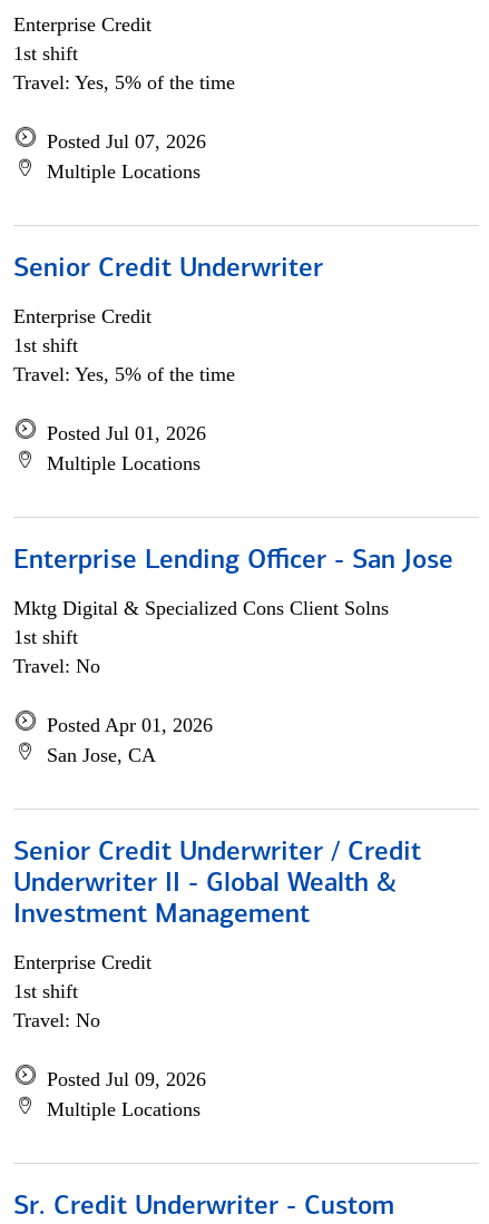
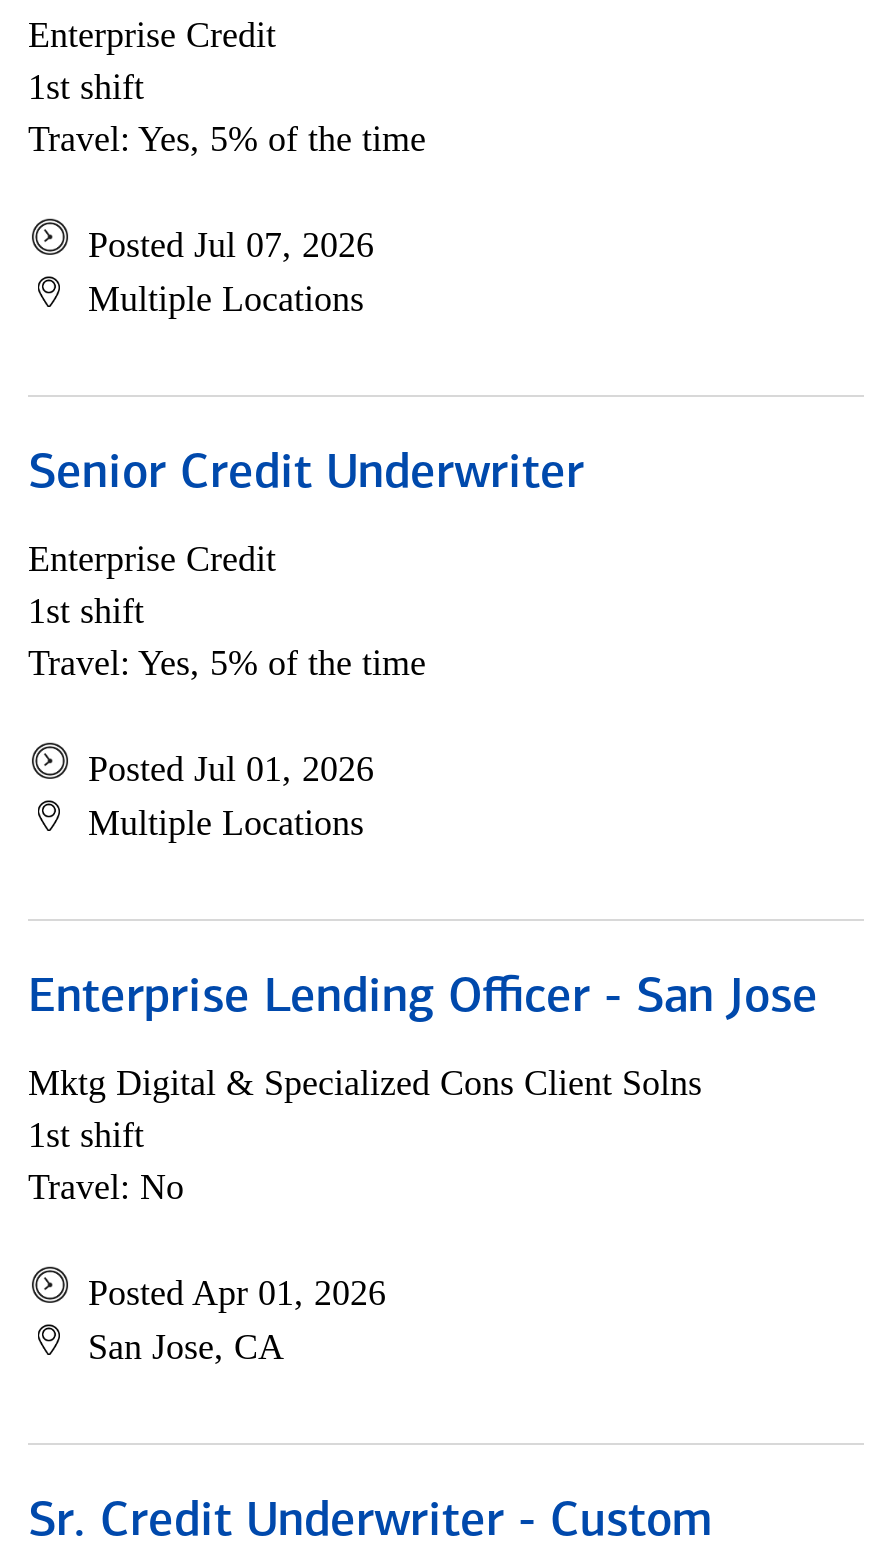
- Senior Credit Underwriter / Credit
- Underwriter II - Global Wealth &
- Investment Management
- Enterprise Credit
- 1st shift
- Travel: No
- Posted Jul 09, 2026
- Multiple Locations
